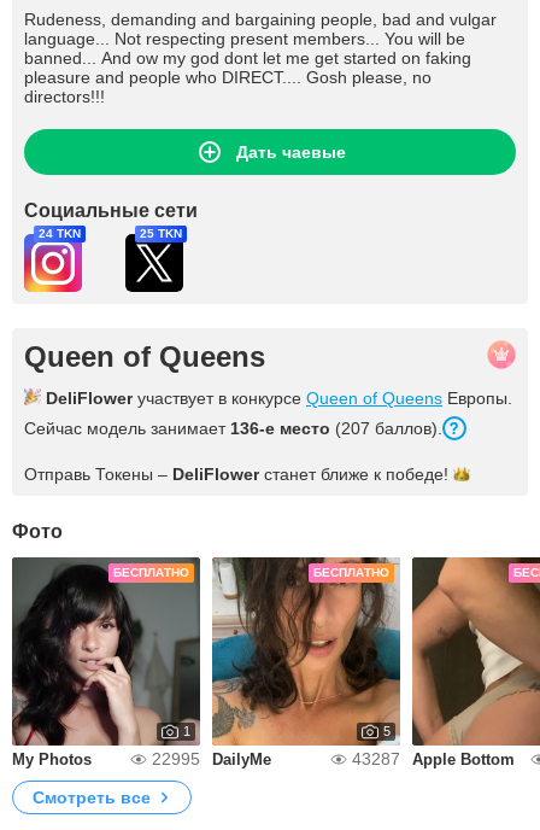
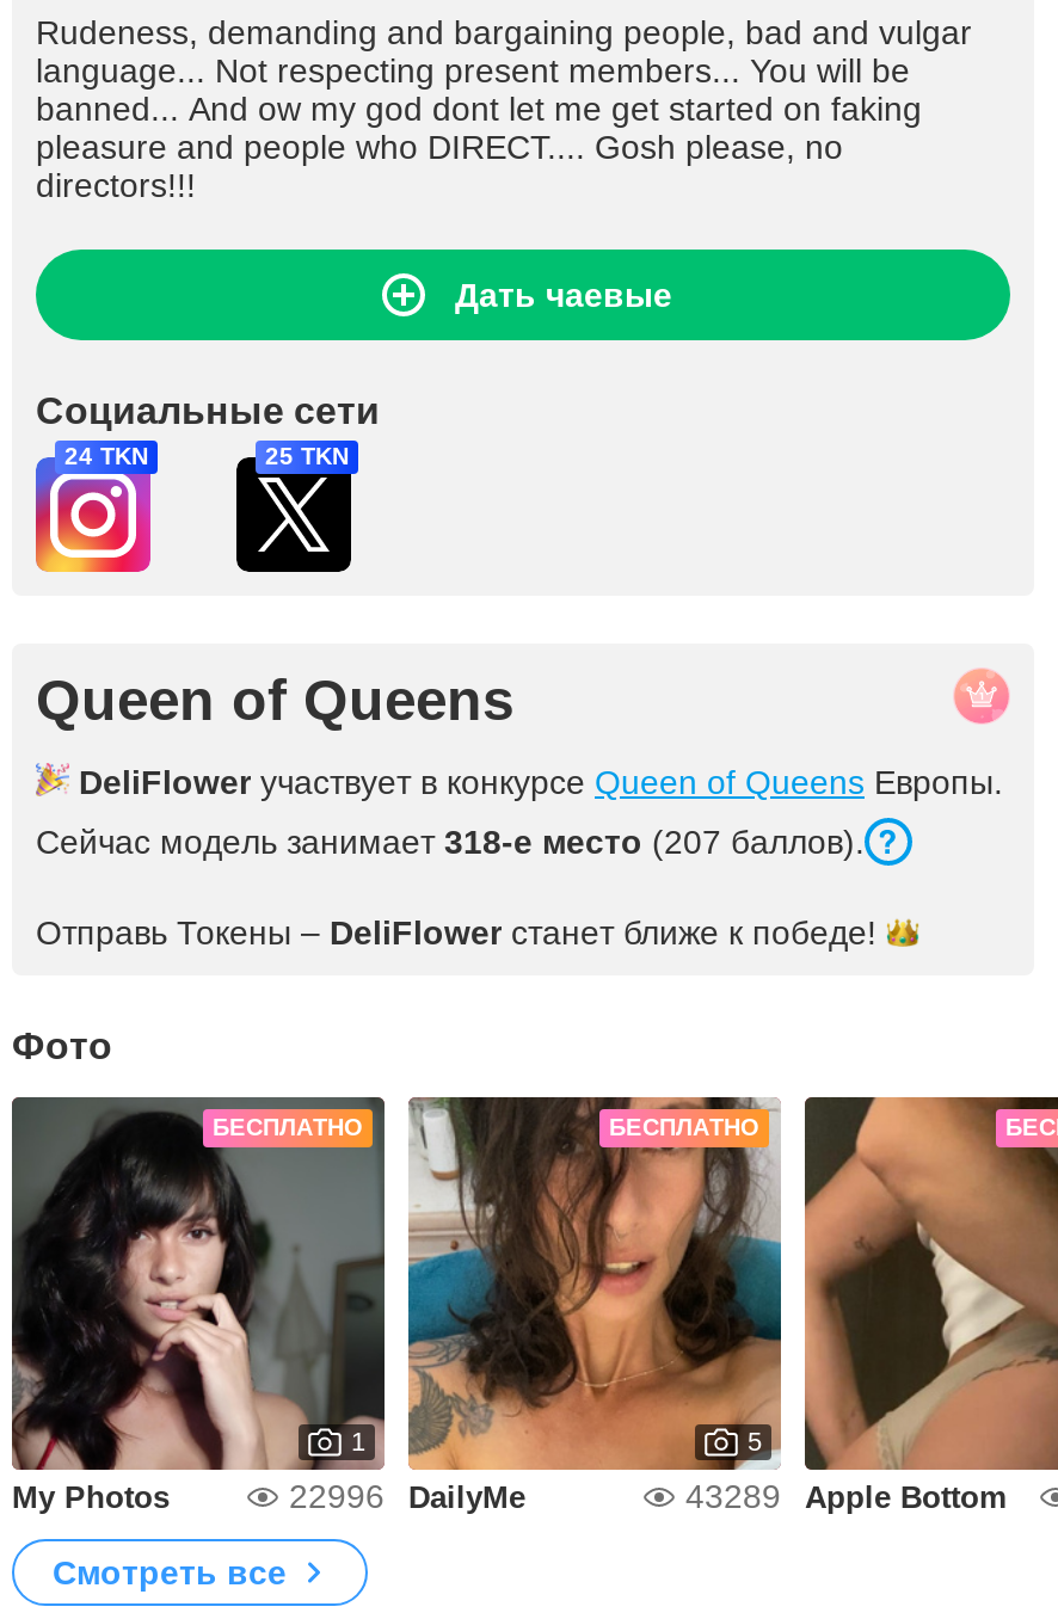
- Сейчас модель занимает 136-е место (207 баллов).
+ Сейчас модель занимает 318-е место (207 баллов).

- 22995 DailyMe
+ 22996 DailyMe

- 43287 Apple Bottom
+ 43289 Apple Bottom
